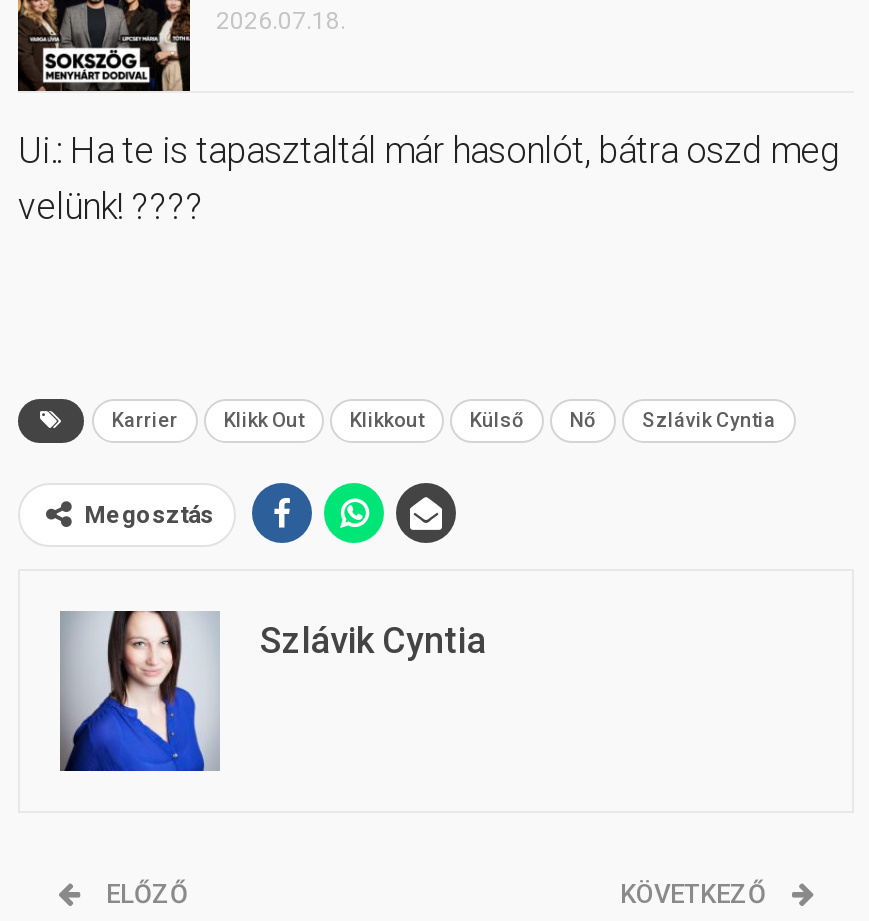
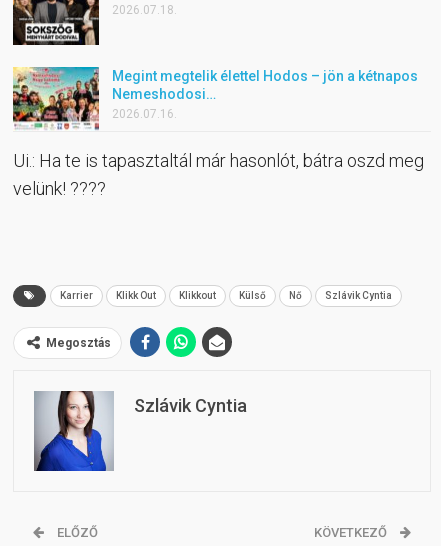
+ [image]
+ Megint megtelik élettel Hodos – jön a kétnapos
+ Nemeshodosi…
+ 2026.07.16.
